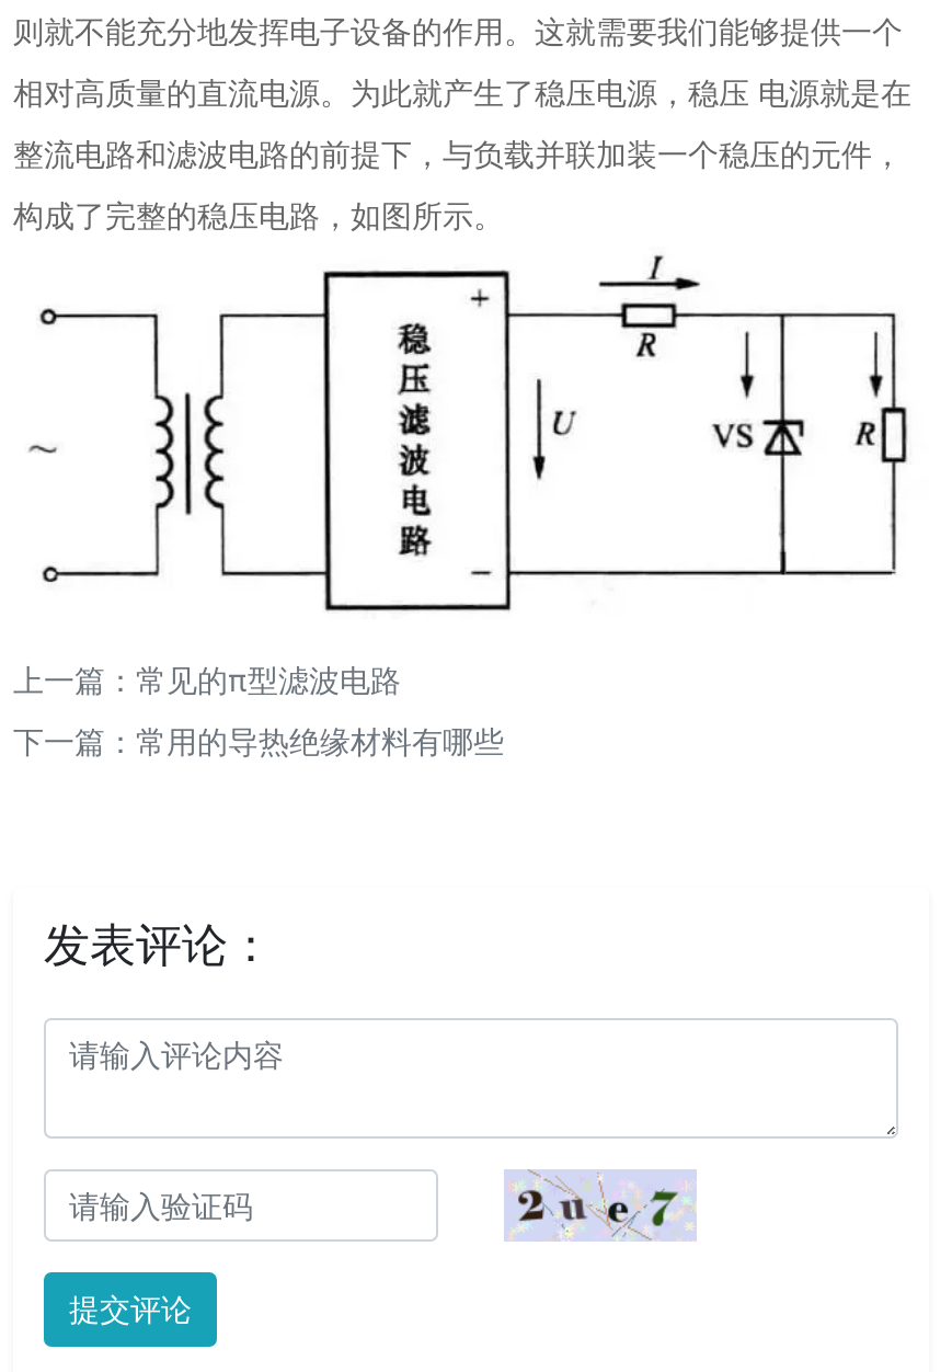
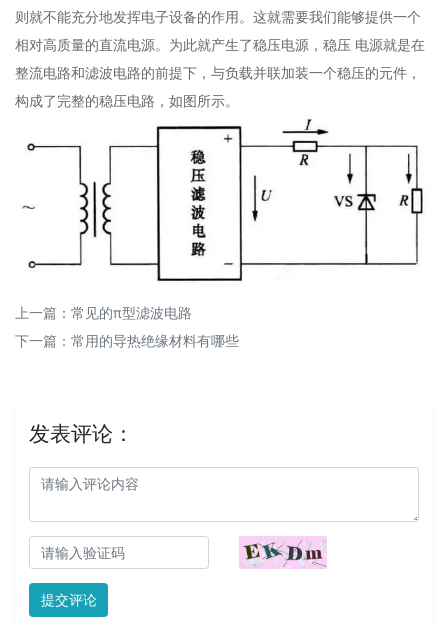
- [image]
+ [image]
